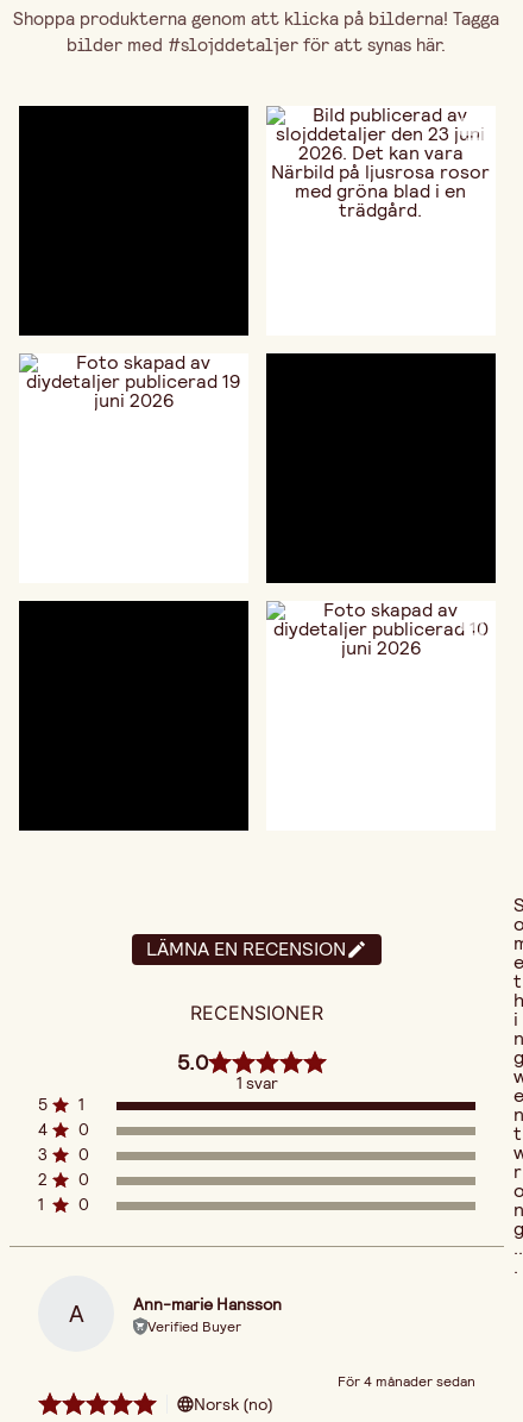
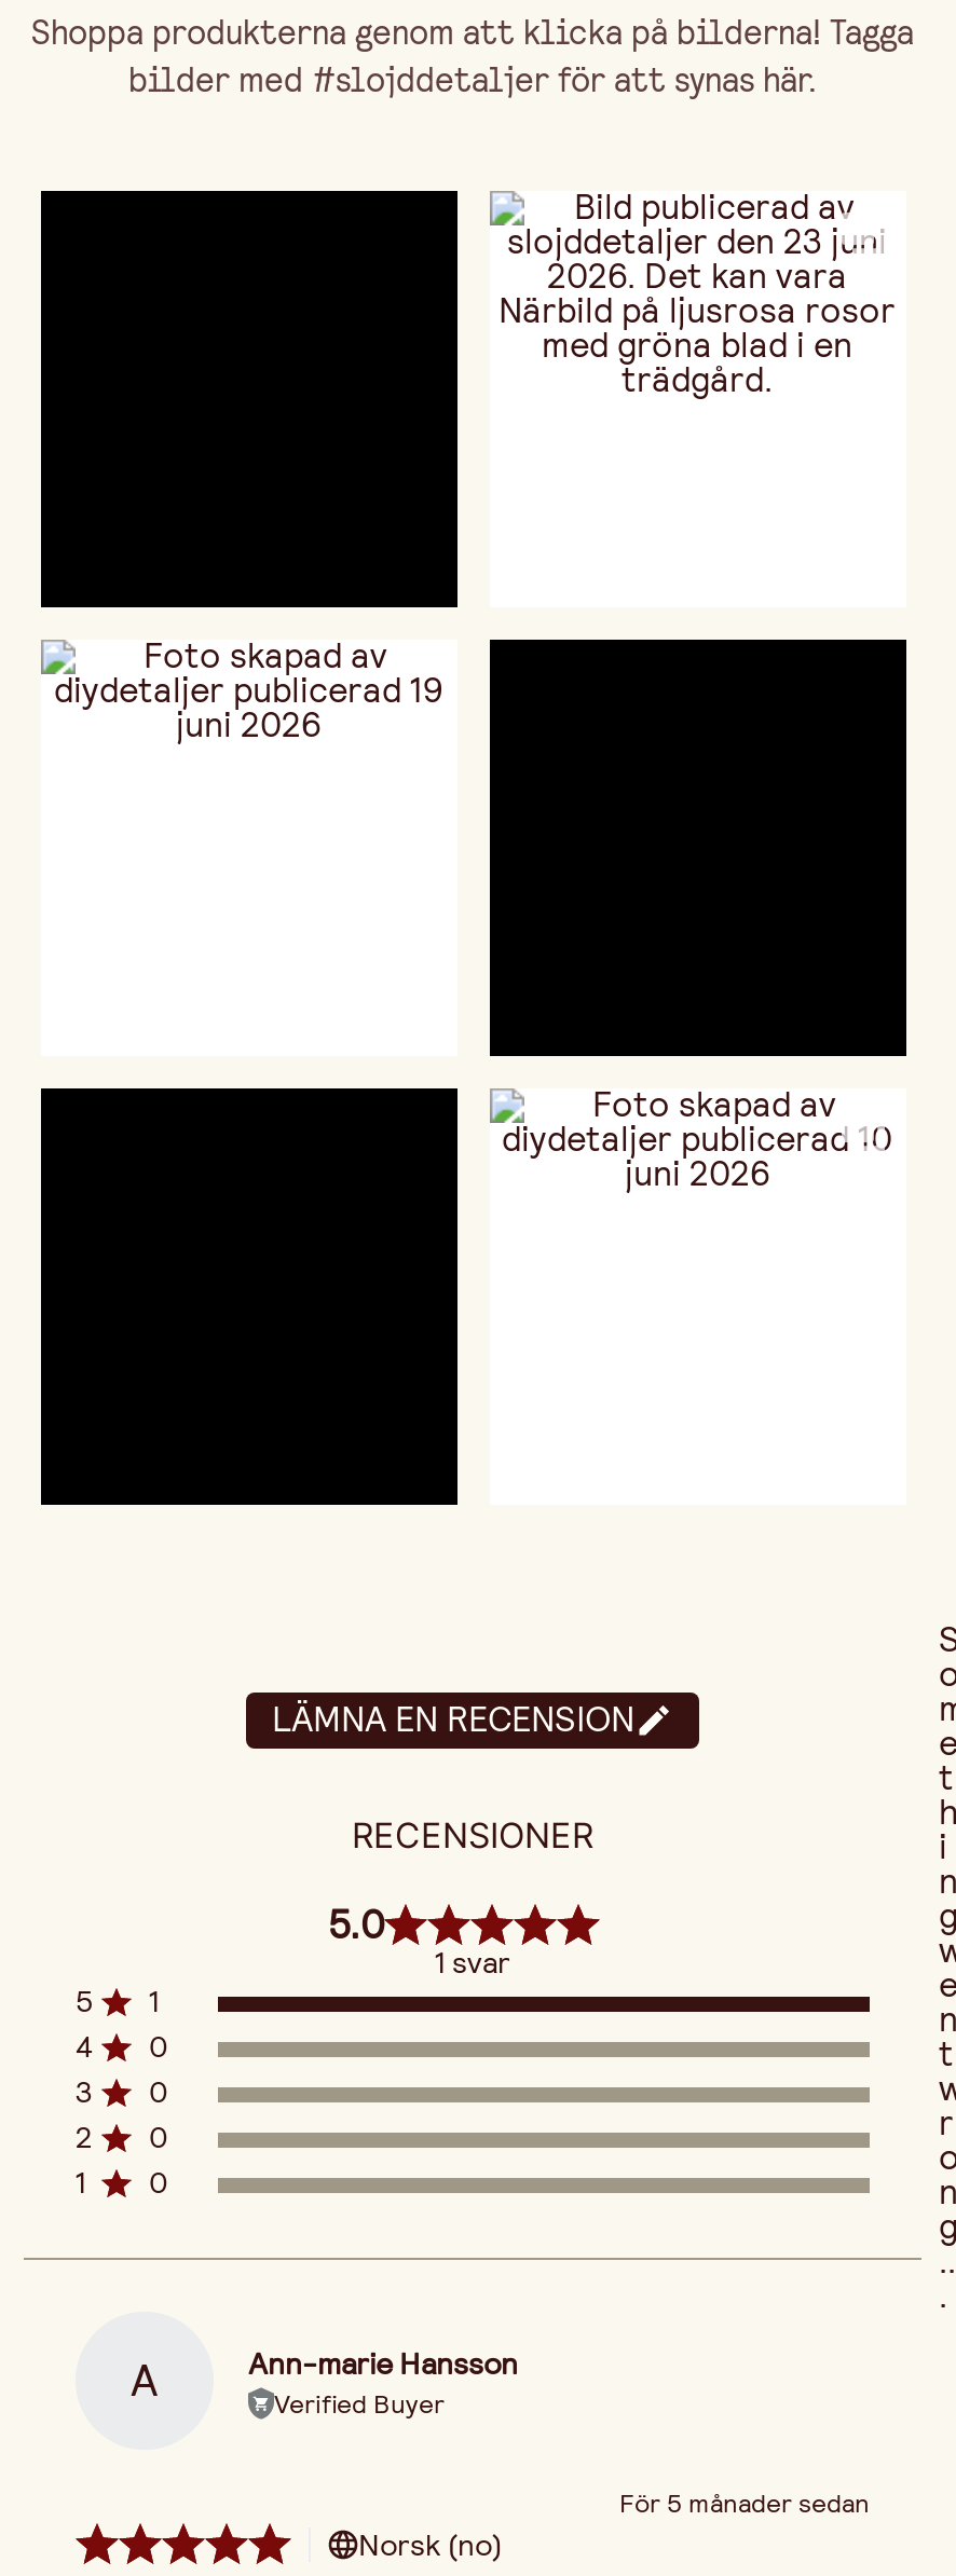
- För 4 månader sedan
+ För 5 månader sedan
